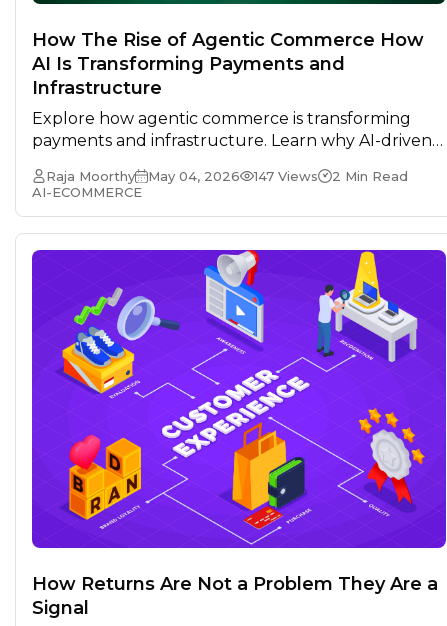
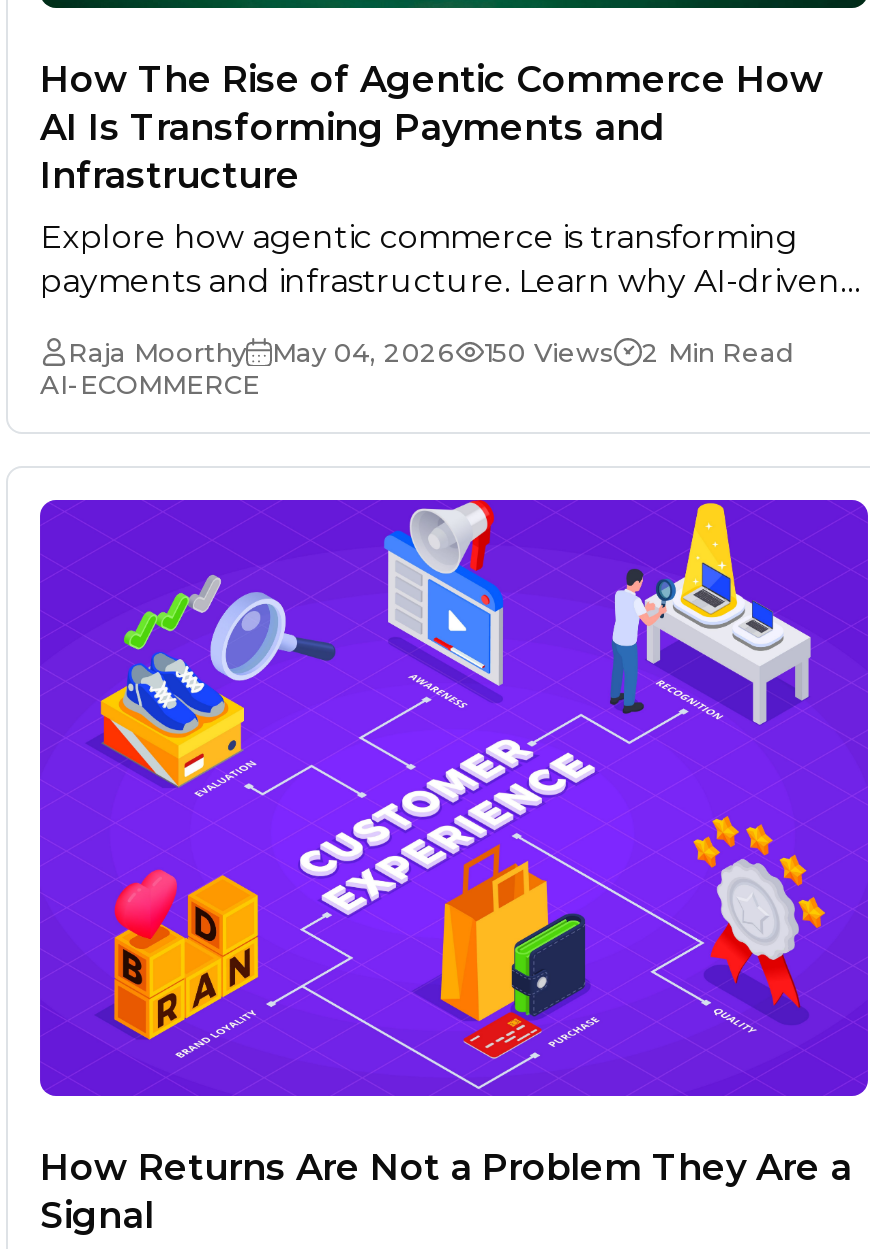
- 147 Views
+ 150 Views
